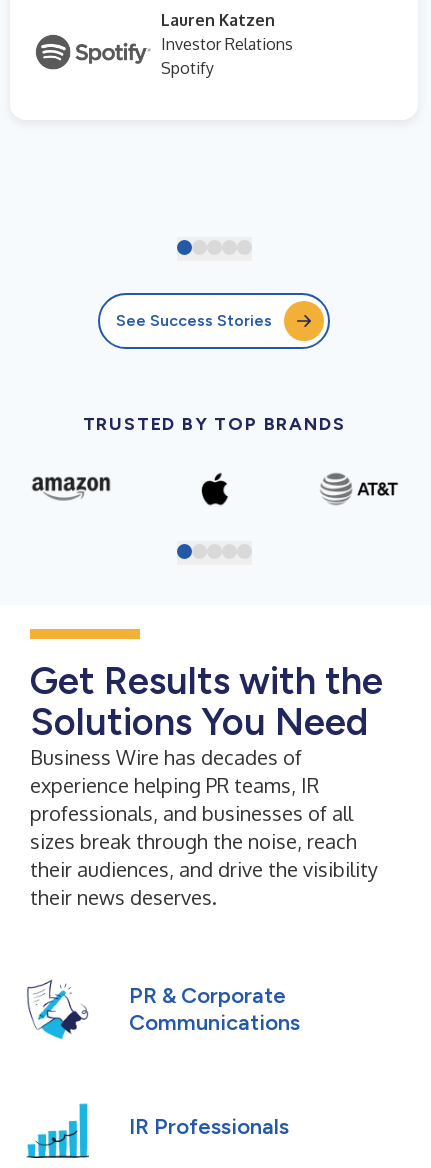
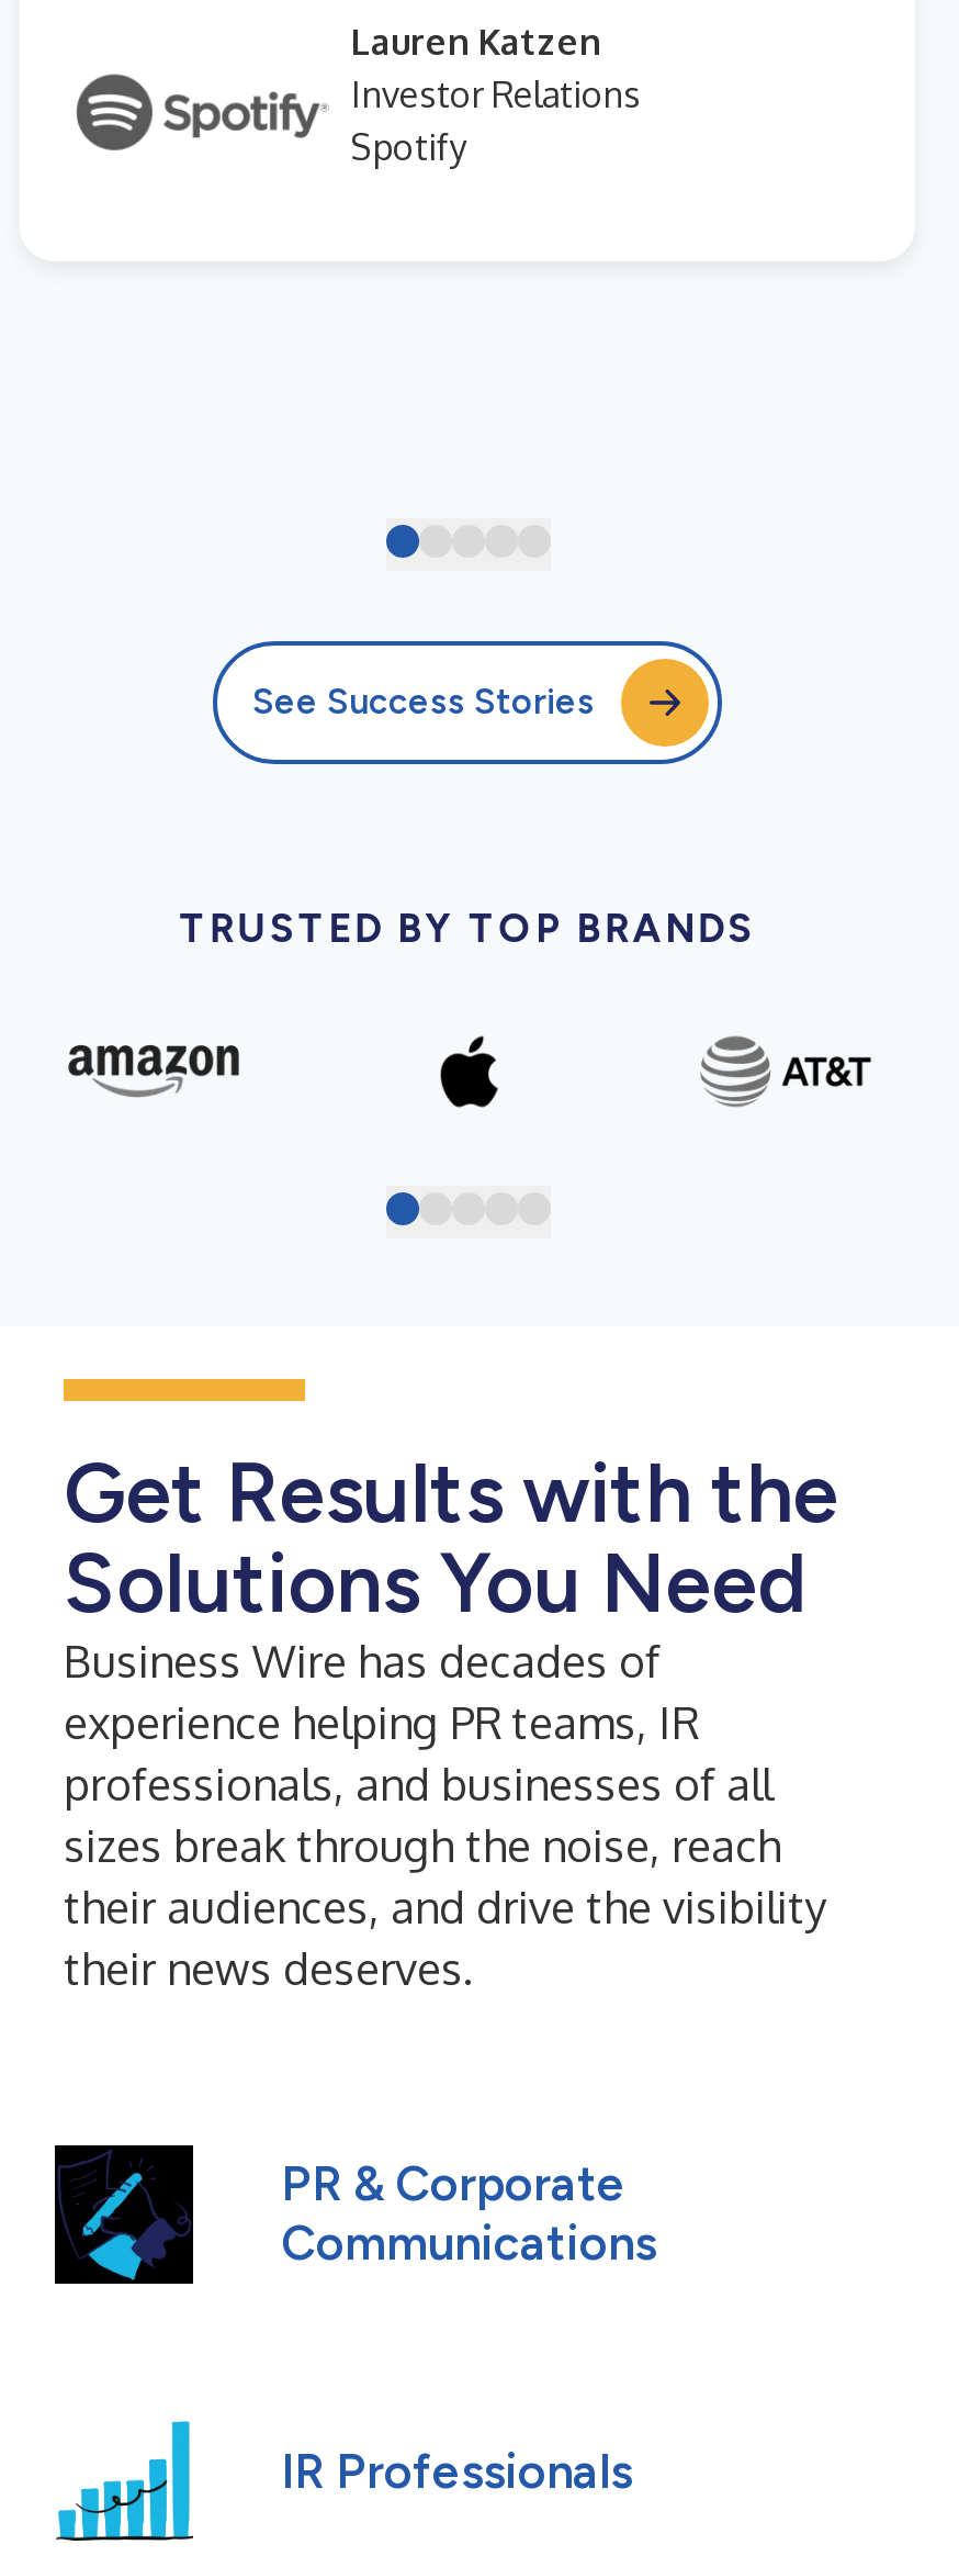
- [image]
+ [image]
